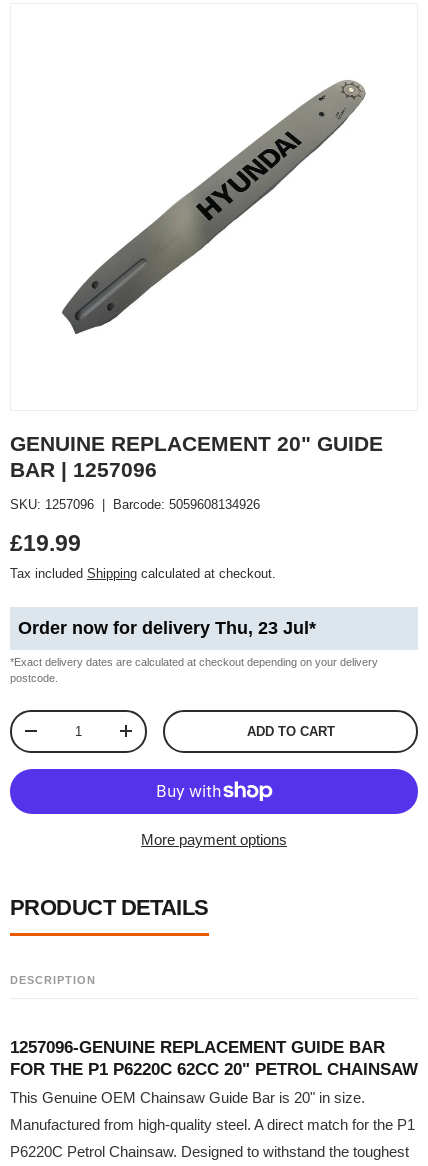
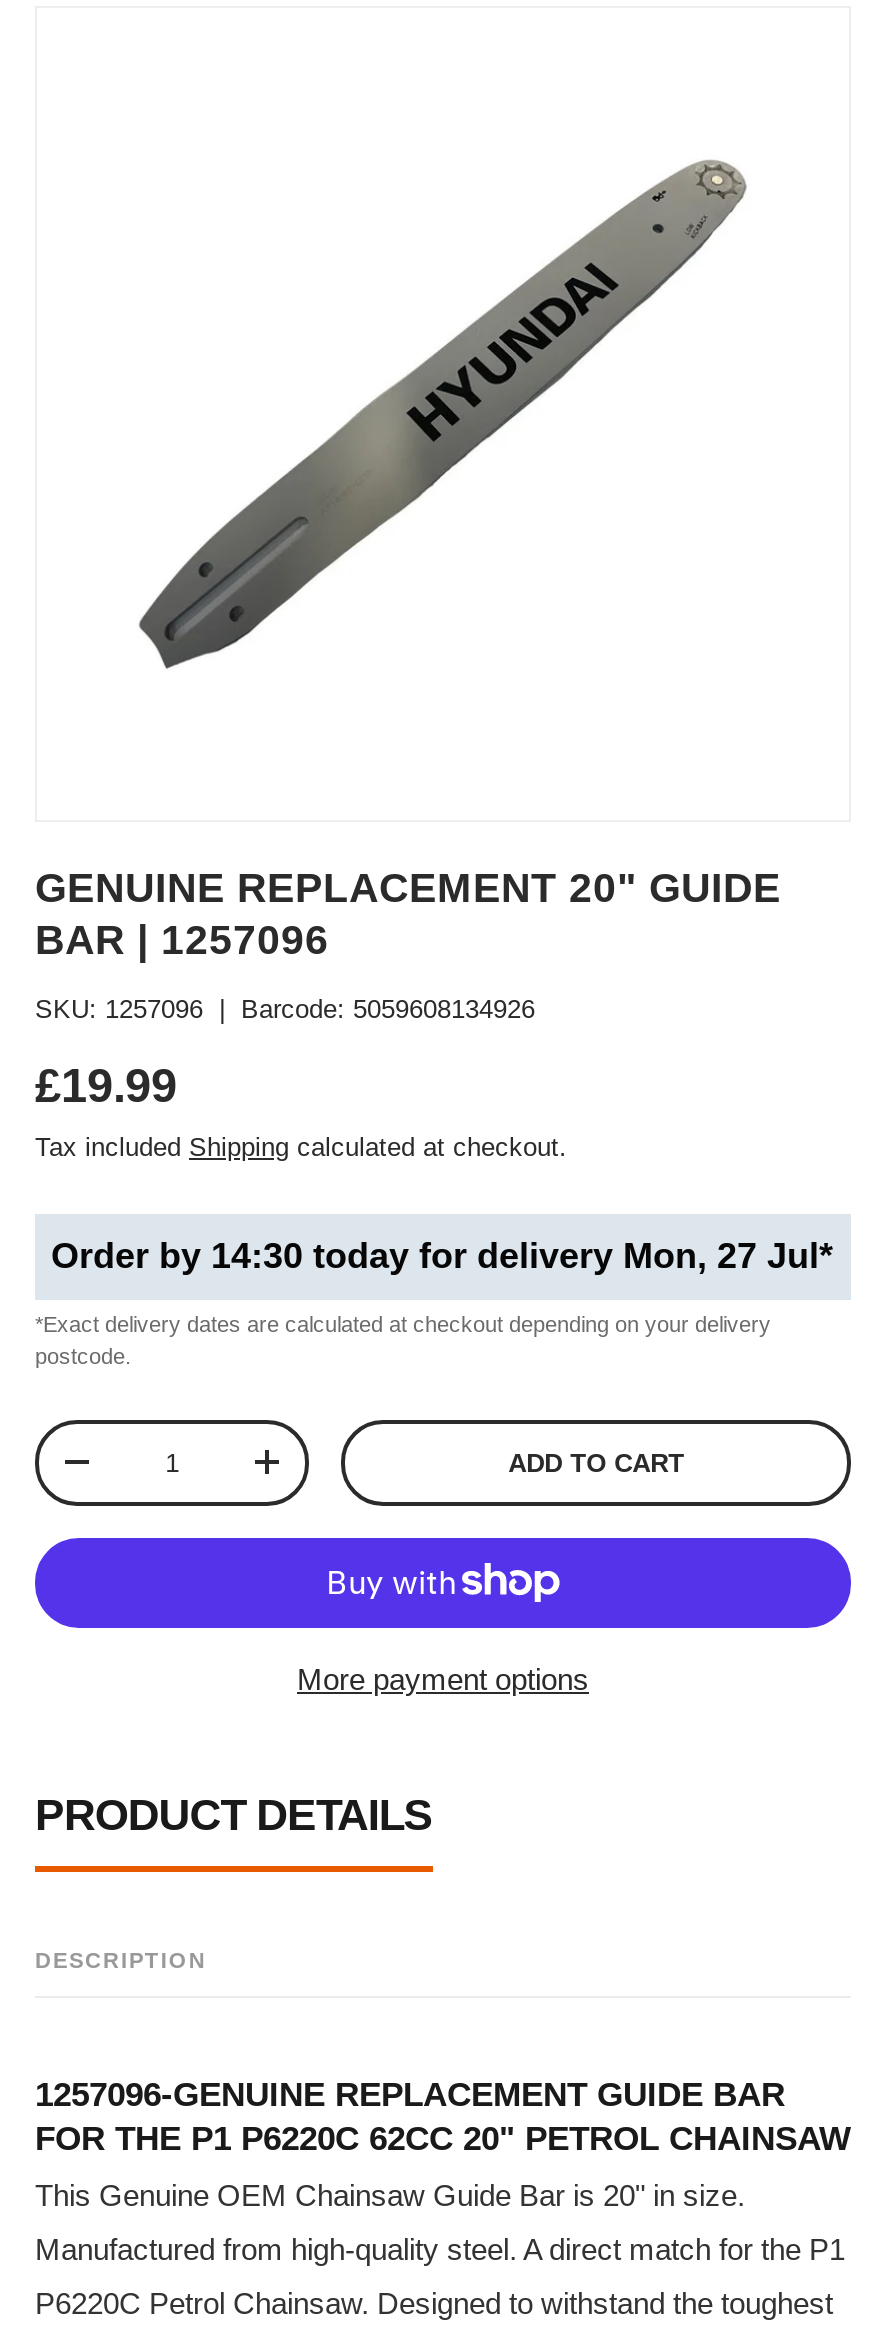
- Order now for delivery Thu, 23 Jul*
+ Order by 14:30 today for delivery Mon, 27 Jul*
